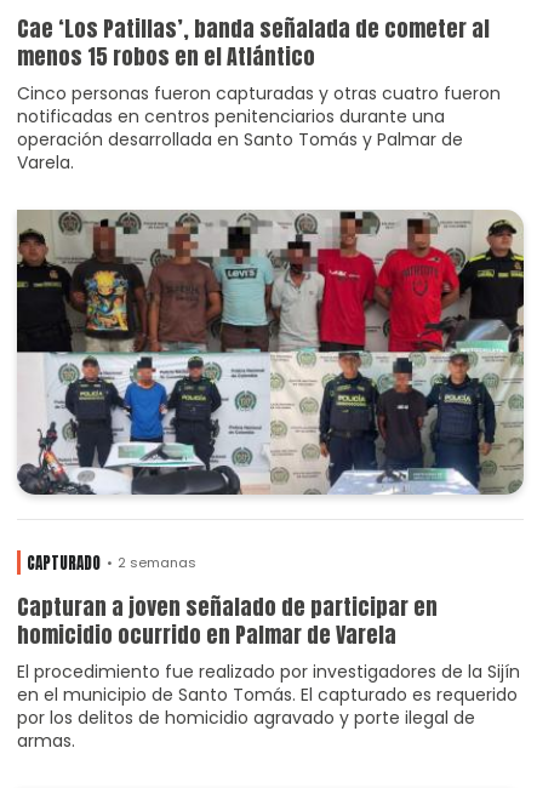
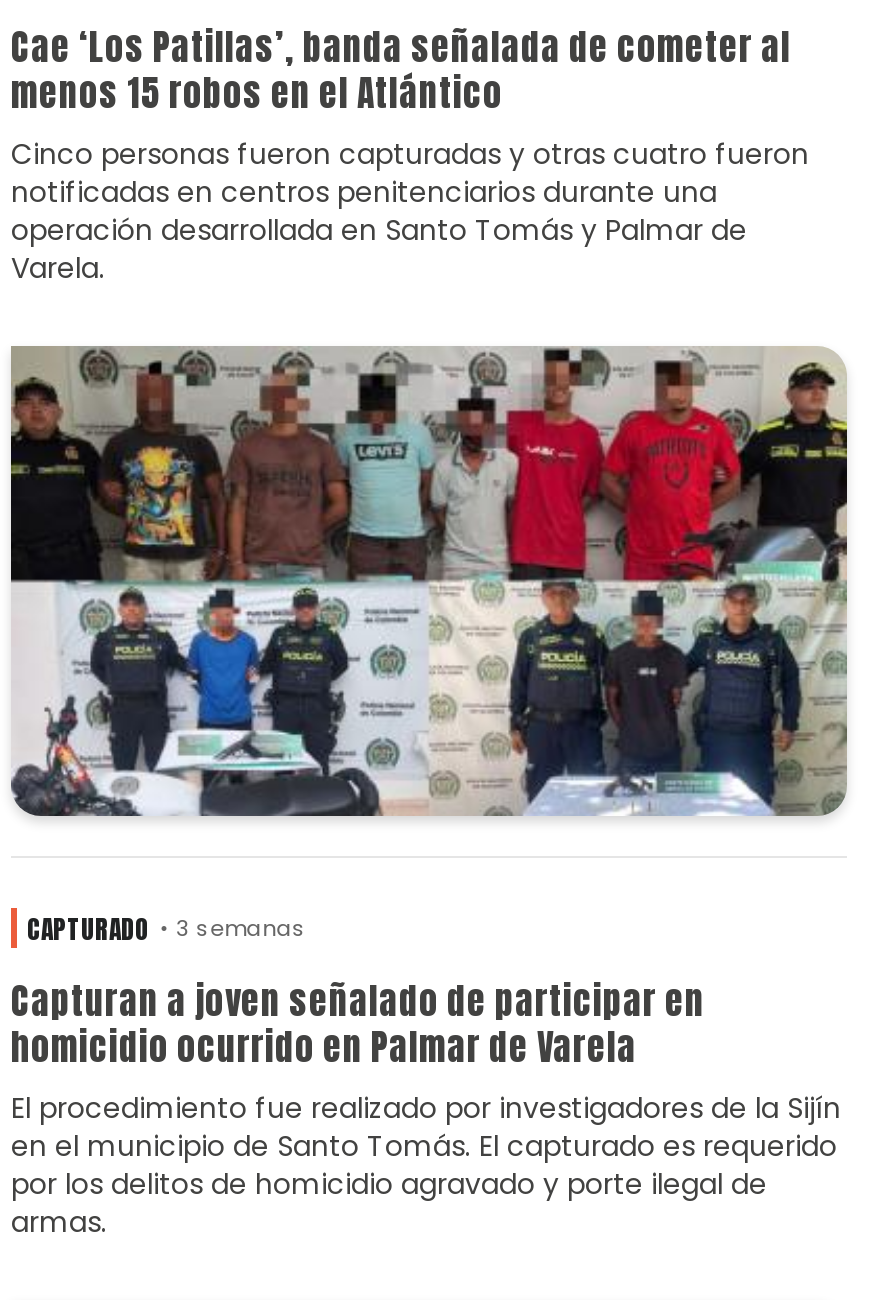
- CAPTURADO 2 semanas
+ CAPTURADO 3 semanas
